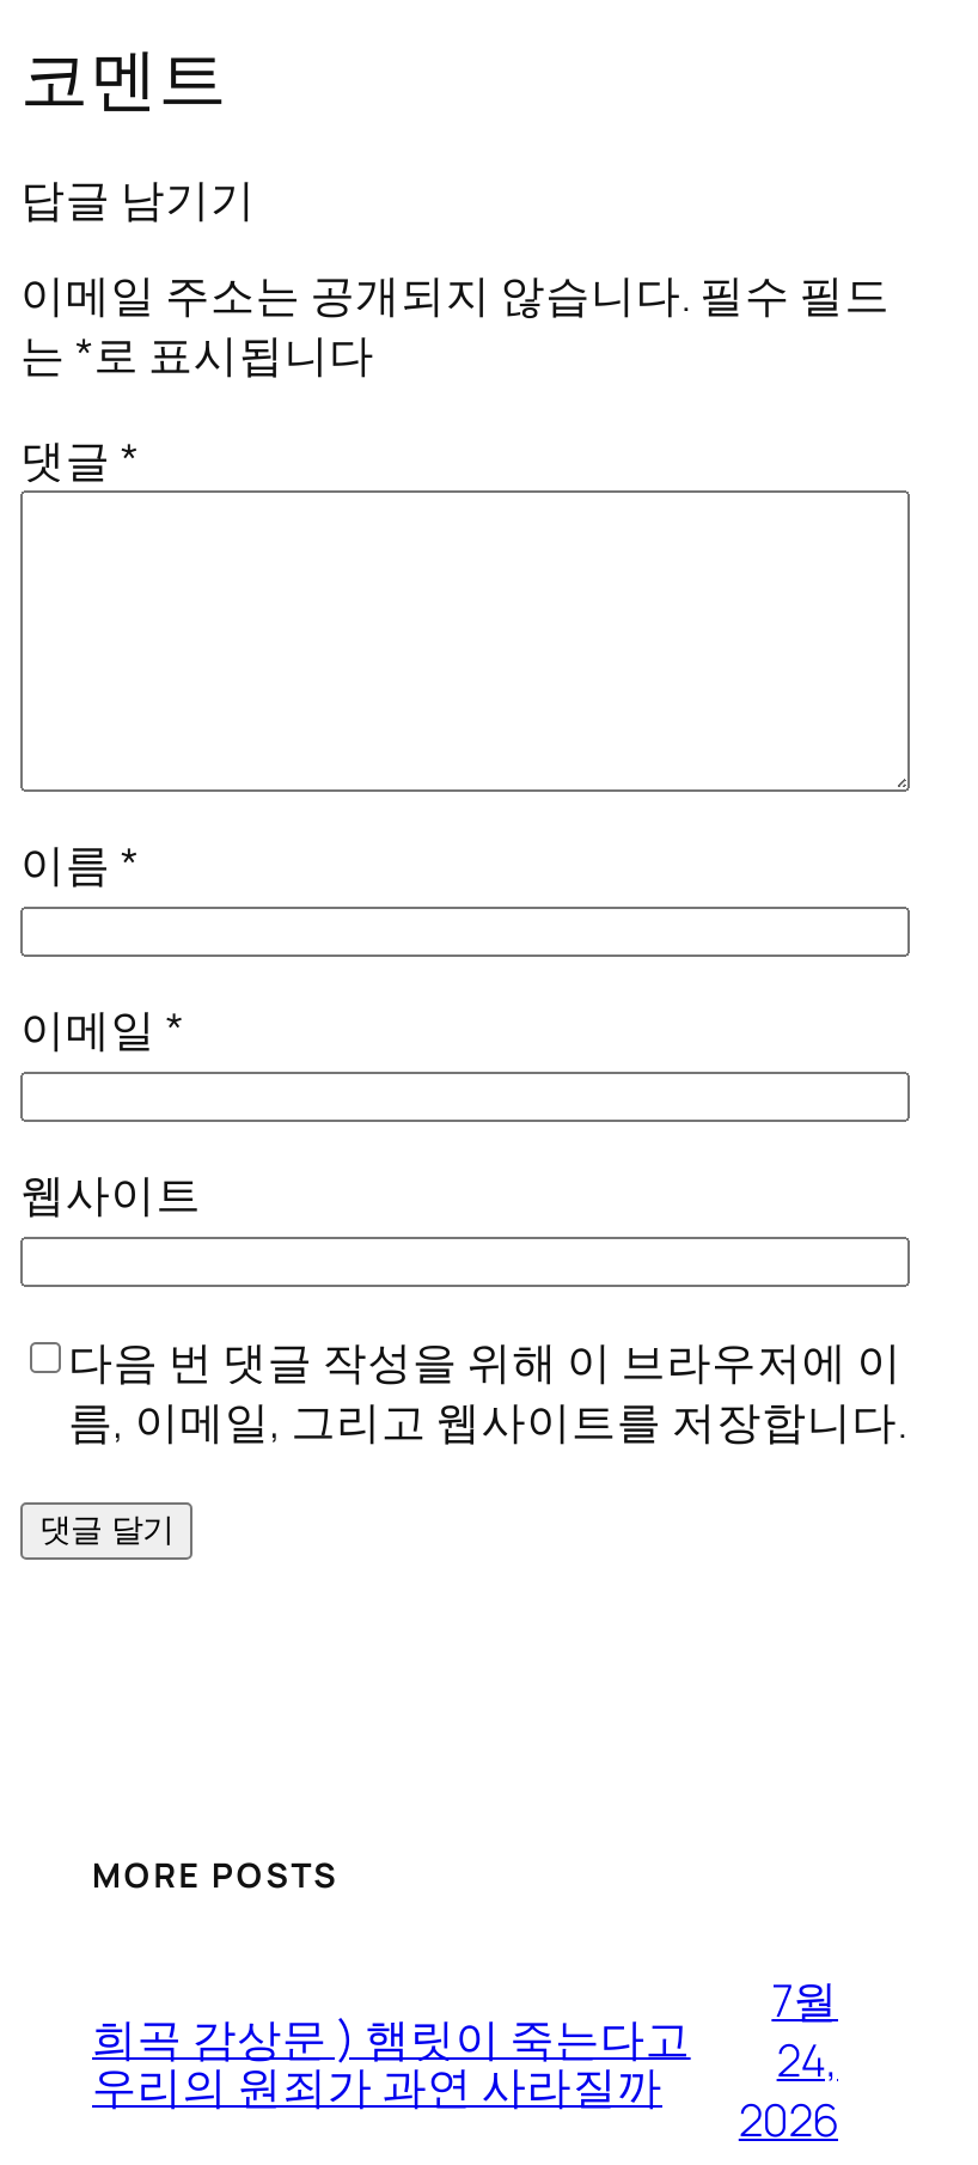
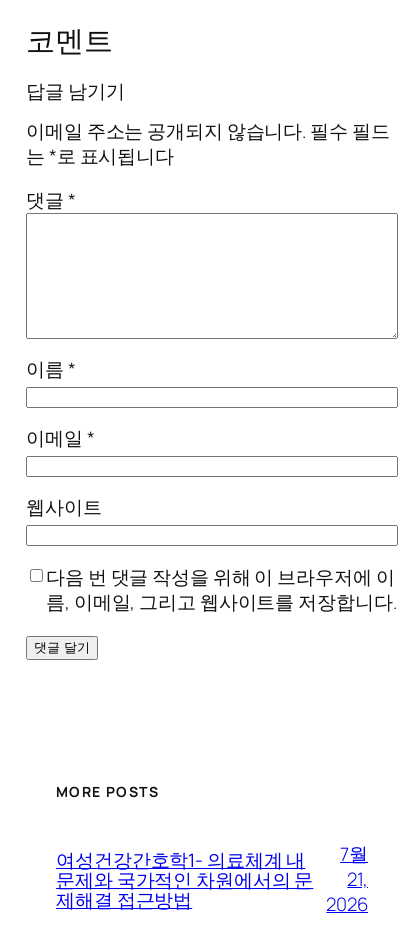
- 희곡 감상문 ) 햄릿이 죽는다고
- 우리의 원죄가 과연 사라질까
+ 여성건강간호학1- 의료체계 내
+ 문제와 국가적인 차원에서의 문
+ 제해결 접근방법

- 24,
+ 21,
